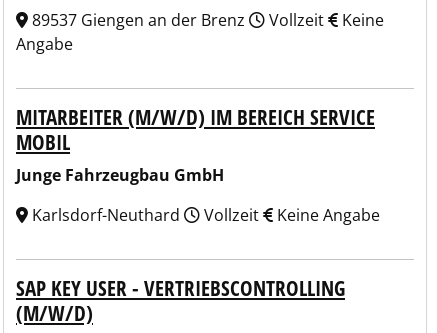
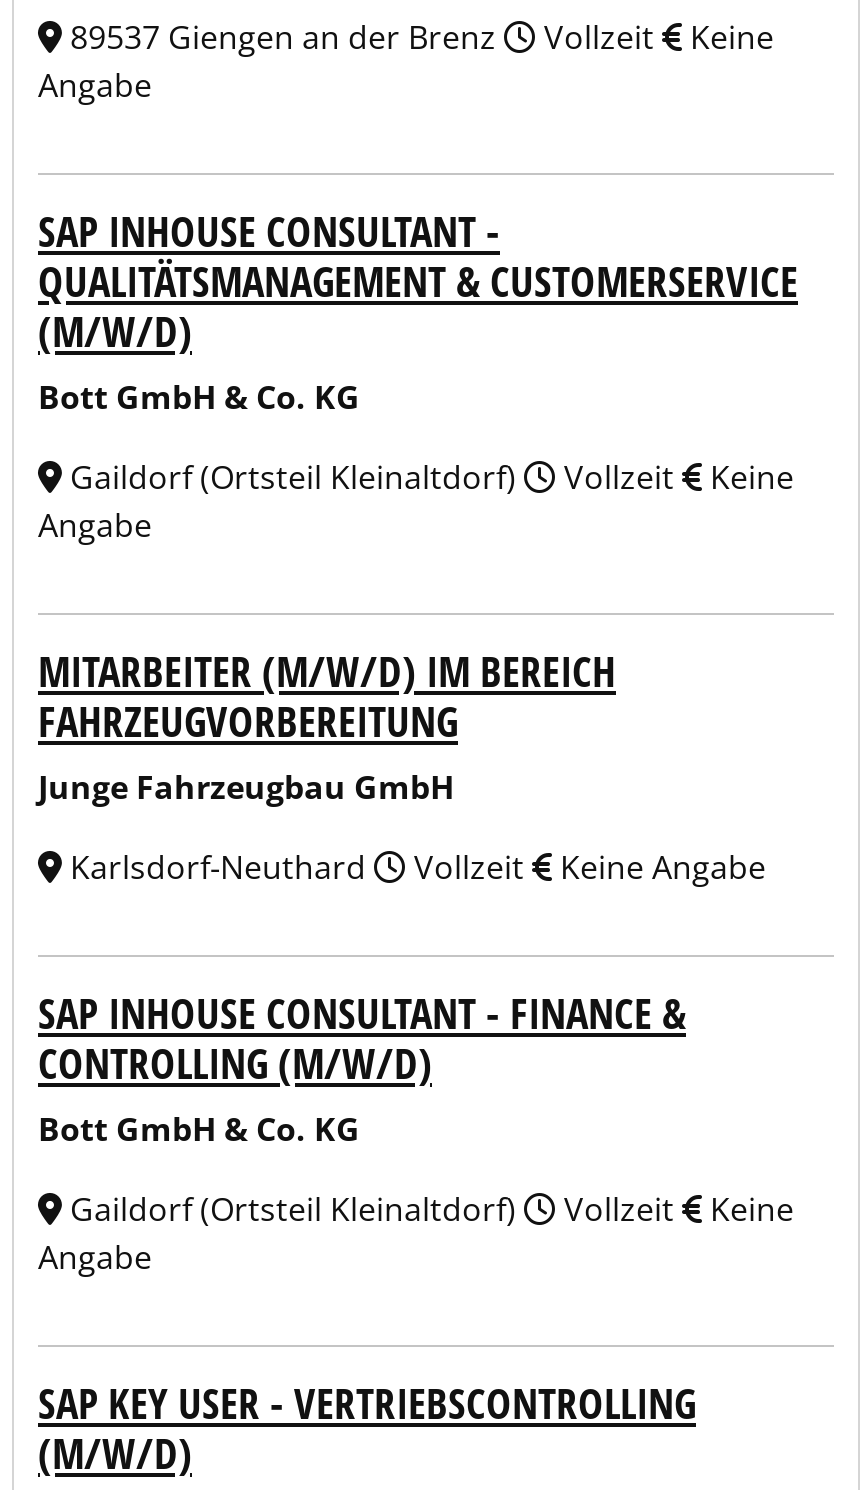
- MITARBEITER (M/W/D) IM BEREICH SERVICE
- MOBIL
+ SAP INHOUSE CONSULTANT -
+ QUALITÄTSMANAGEMENT & CUSTOMERSERVICE
+ (M/W/D)
+ Bott GmbH & Co. KG
+ Gaildorf (Ortsteil Kleinaltdorf)
+ Vollzeit Keine
+ Angabe
+ MITARBEITER (M/W/D) IM BEREICH
+ FAHRZEUGVORBEREITUNG

+ SAP INHOUSE CONSULTANT - FINANCE &
+ CONTROLLING (M/W/D)
+ Bott GmbH & Co. KG
+ Gaildorf (Ortsteil Kleinaltdorf)
+ Vollzeit Keine
+ Angabe
